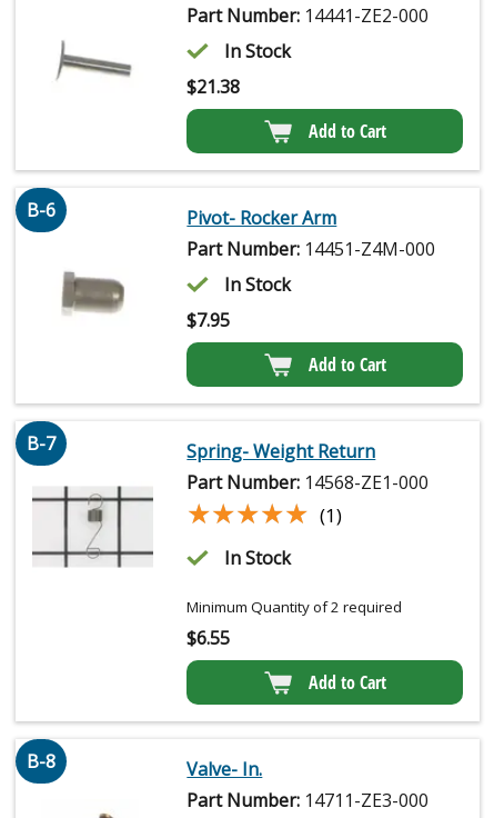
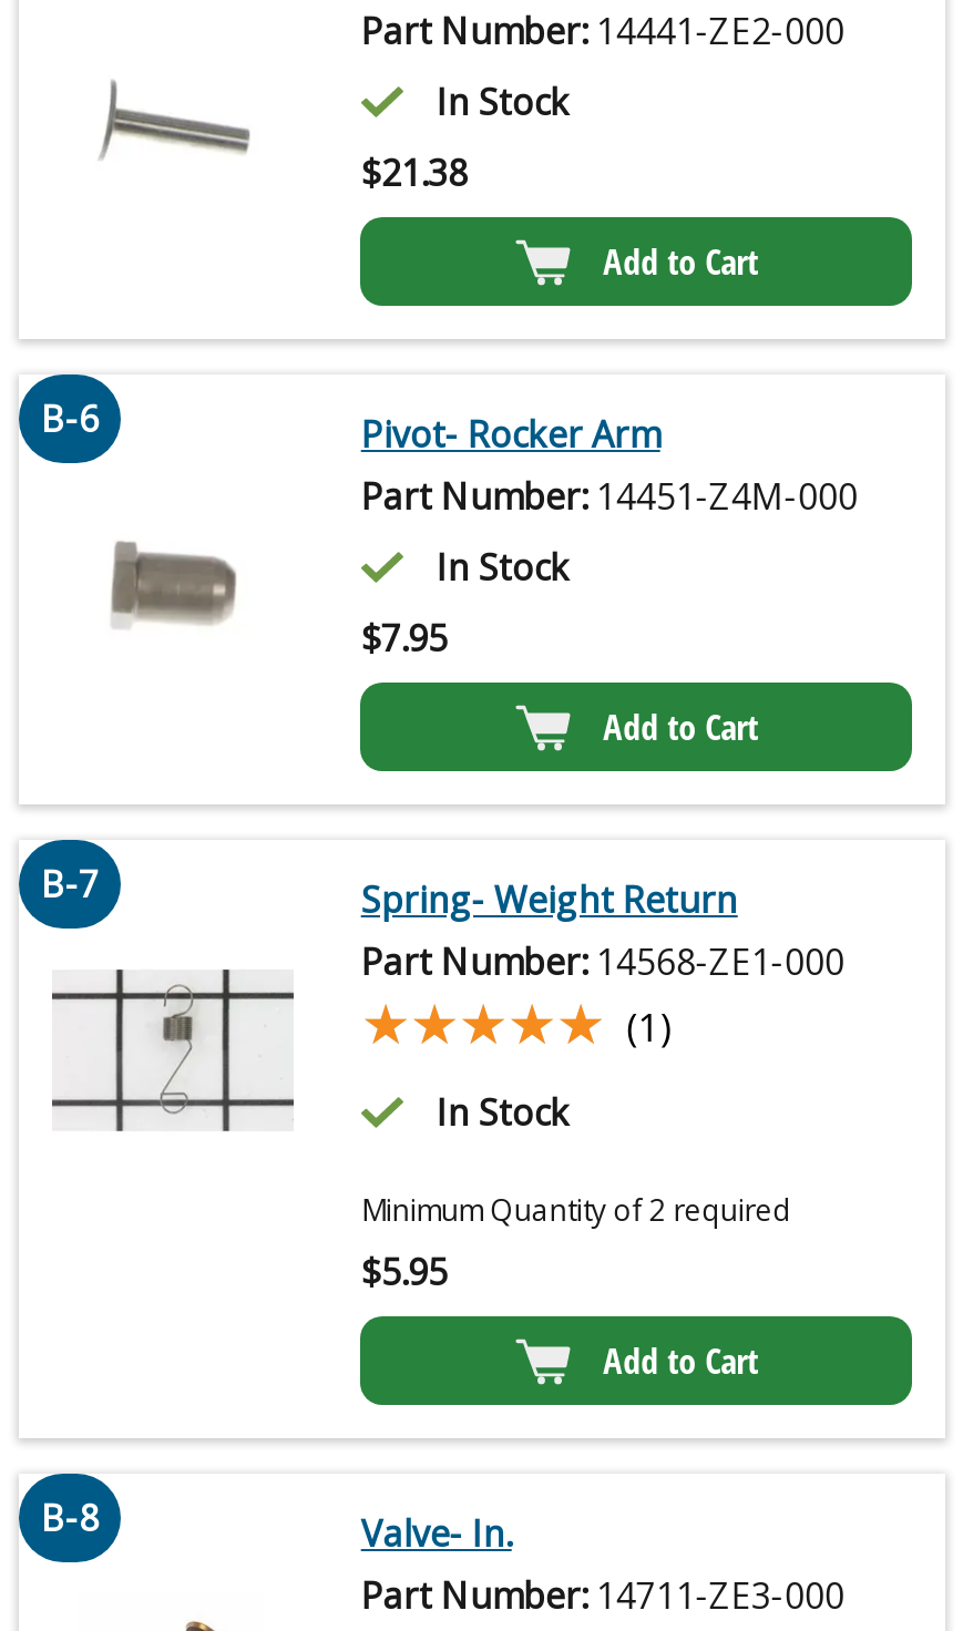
- $6.55
+ $5.95
